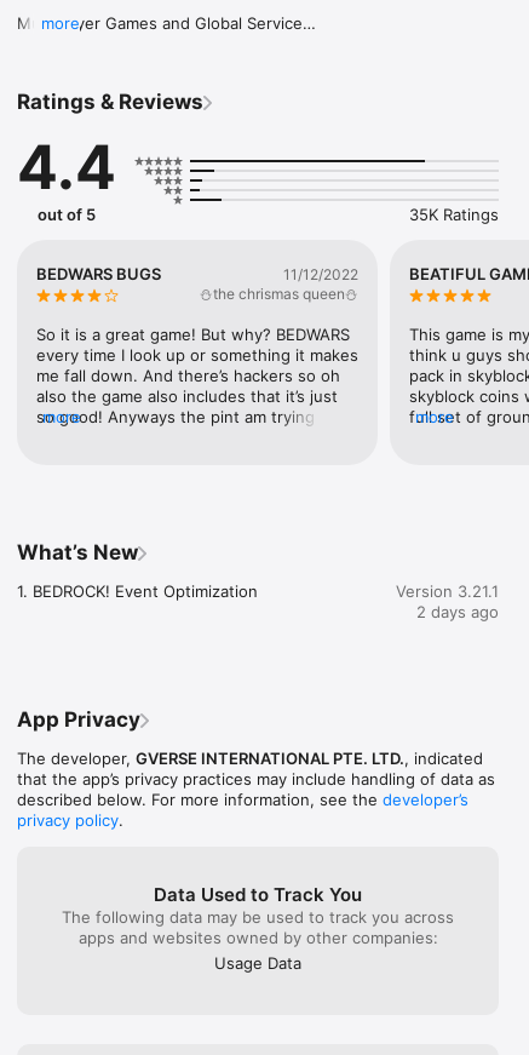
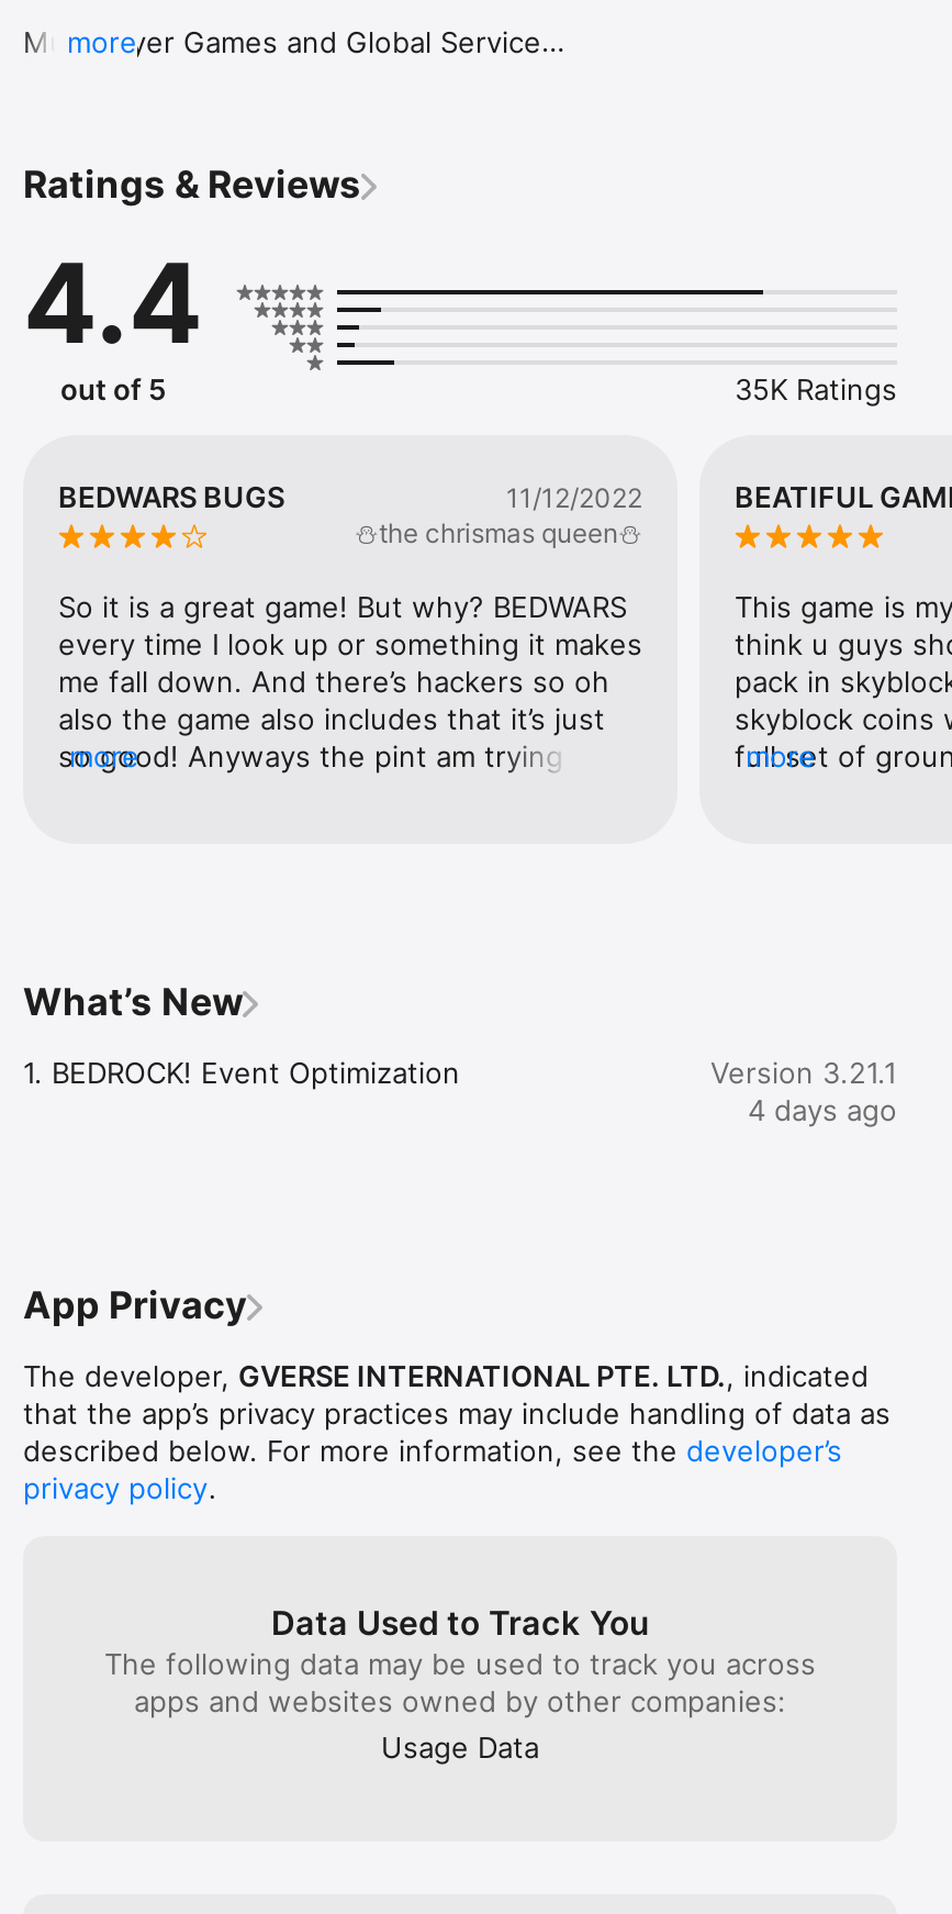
- 2 days ago
+ 4 days ago
